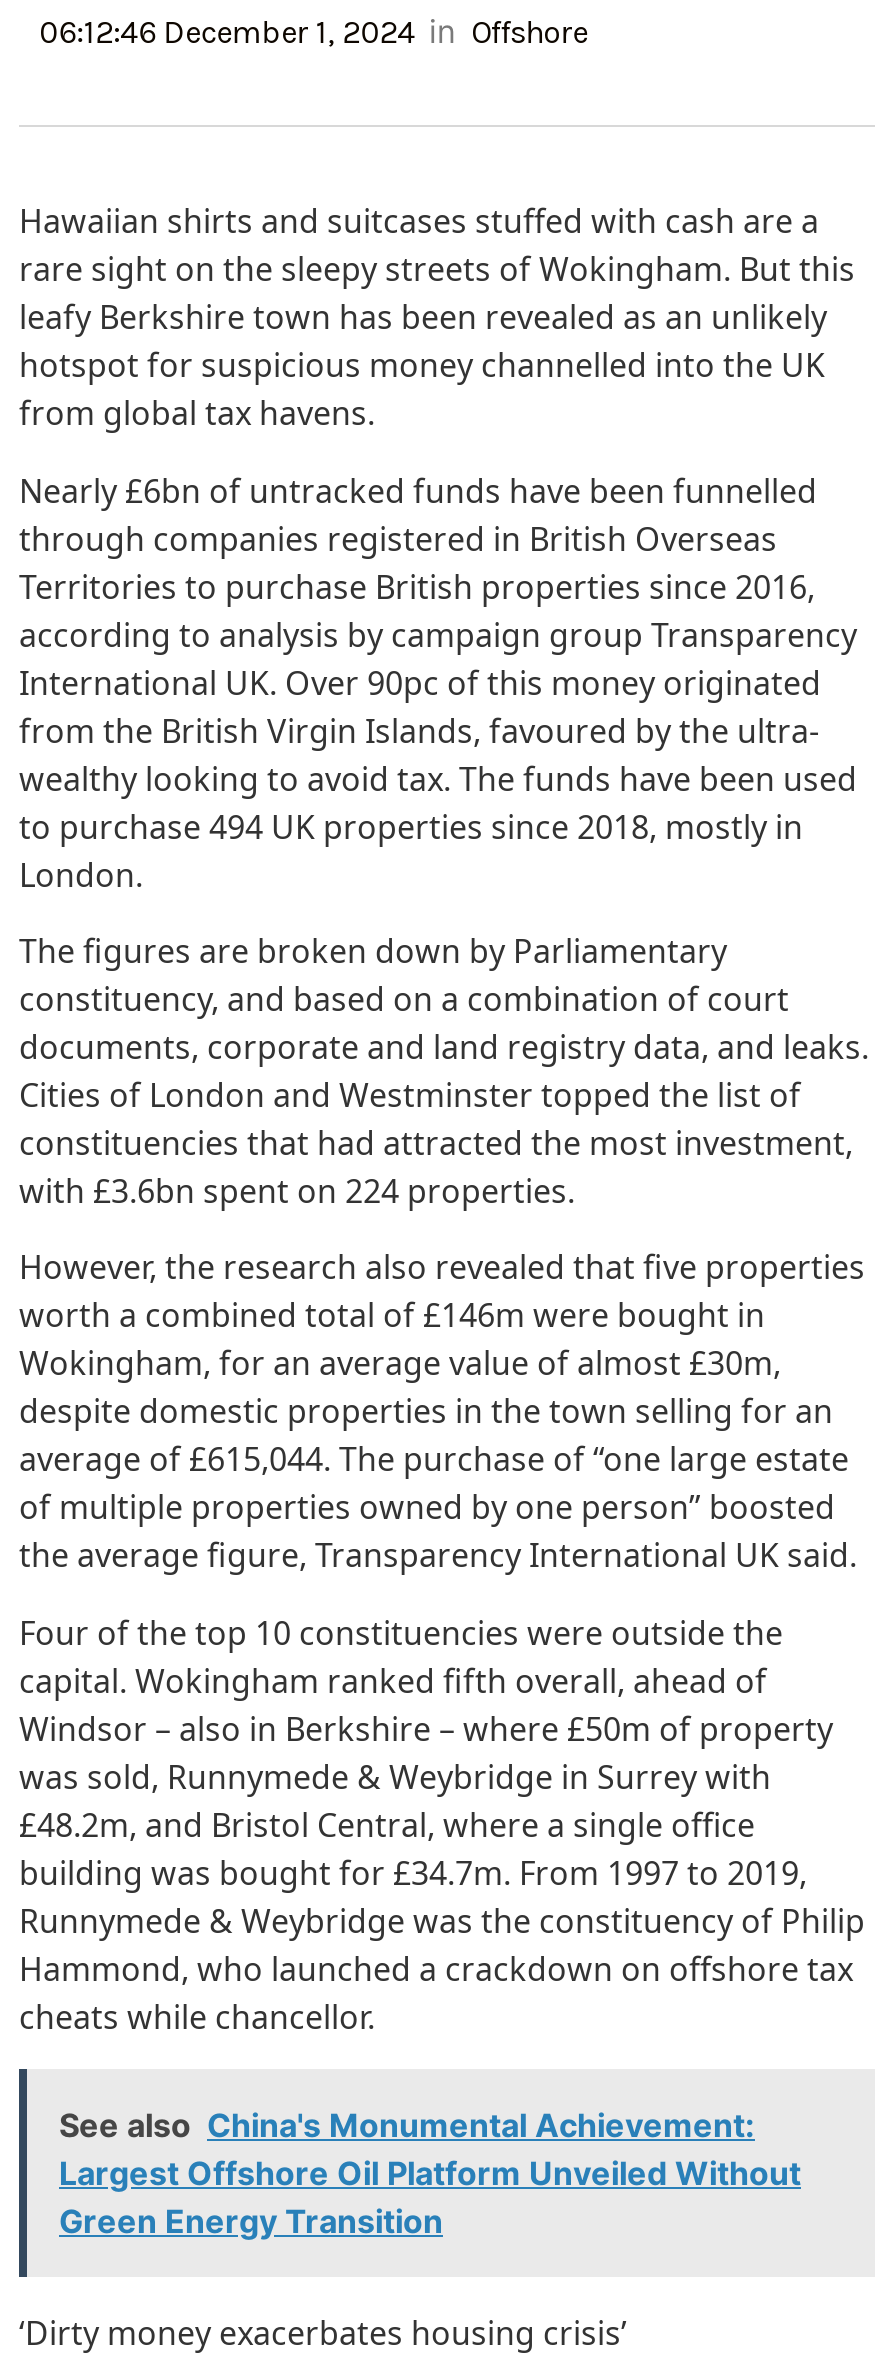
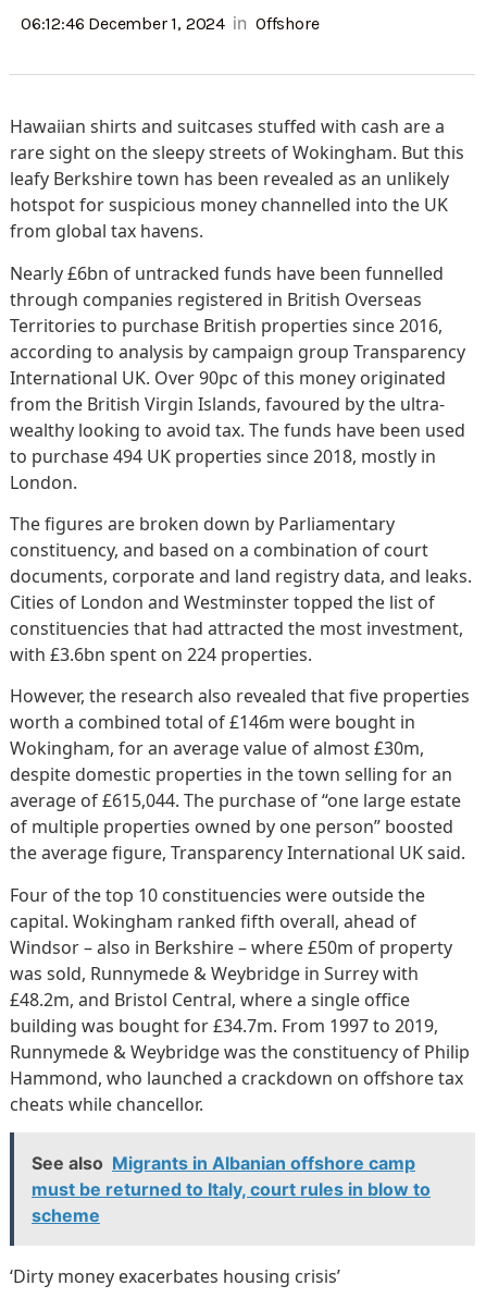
- See also China's Monumental Achievement:
- Largest Offshore Oil Platform Unveiled Without
- Green Energy Transition
+ See also Migrants in Albanian offshore camp
+ must be returned to Italy, court rules in blow to
+ scheme
